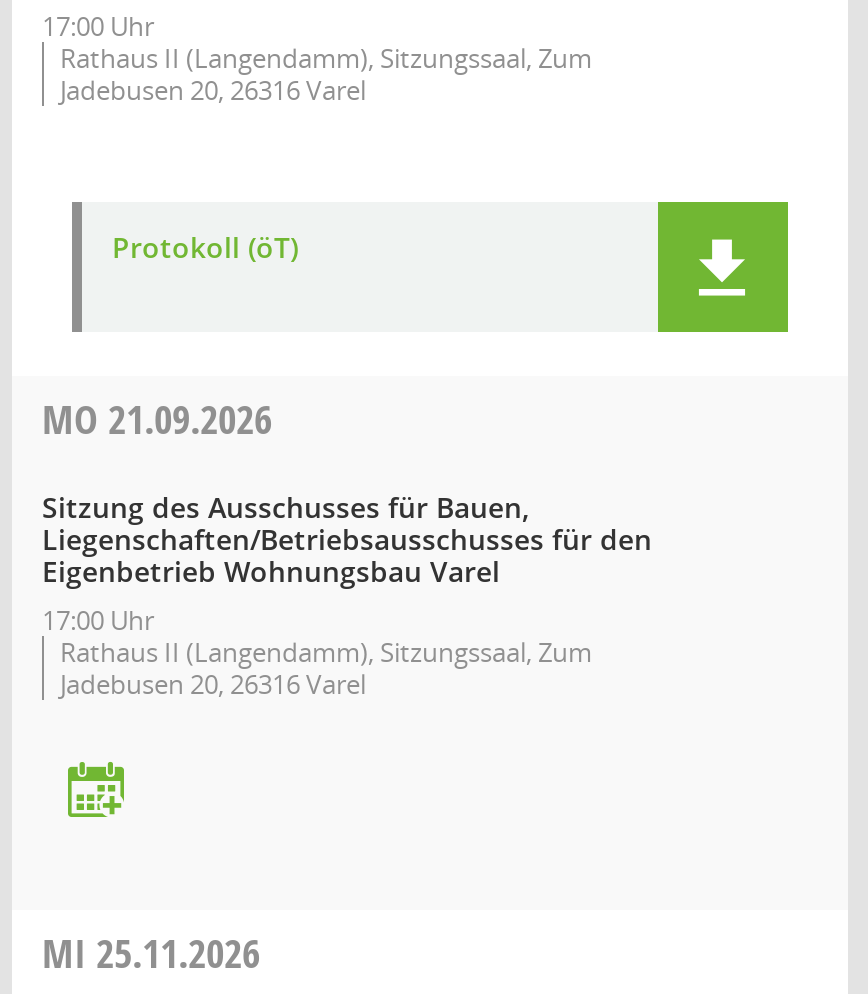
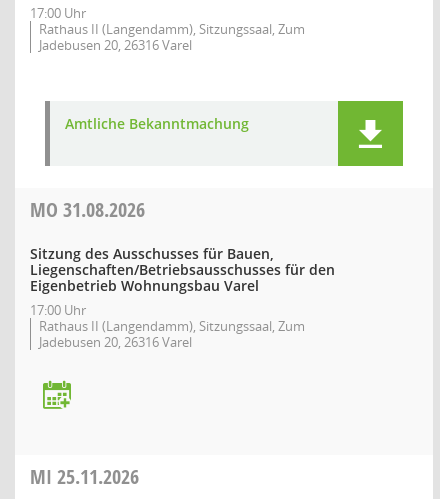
- Protokoll (öT)
+ Amtliche Bekanntmachung

- MO 21.09.2026
+ MO 31.08.2026
